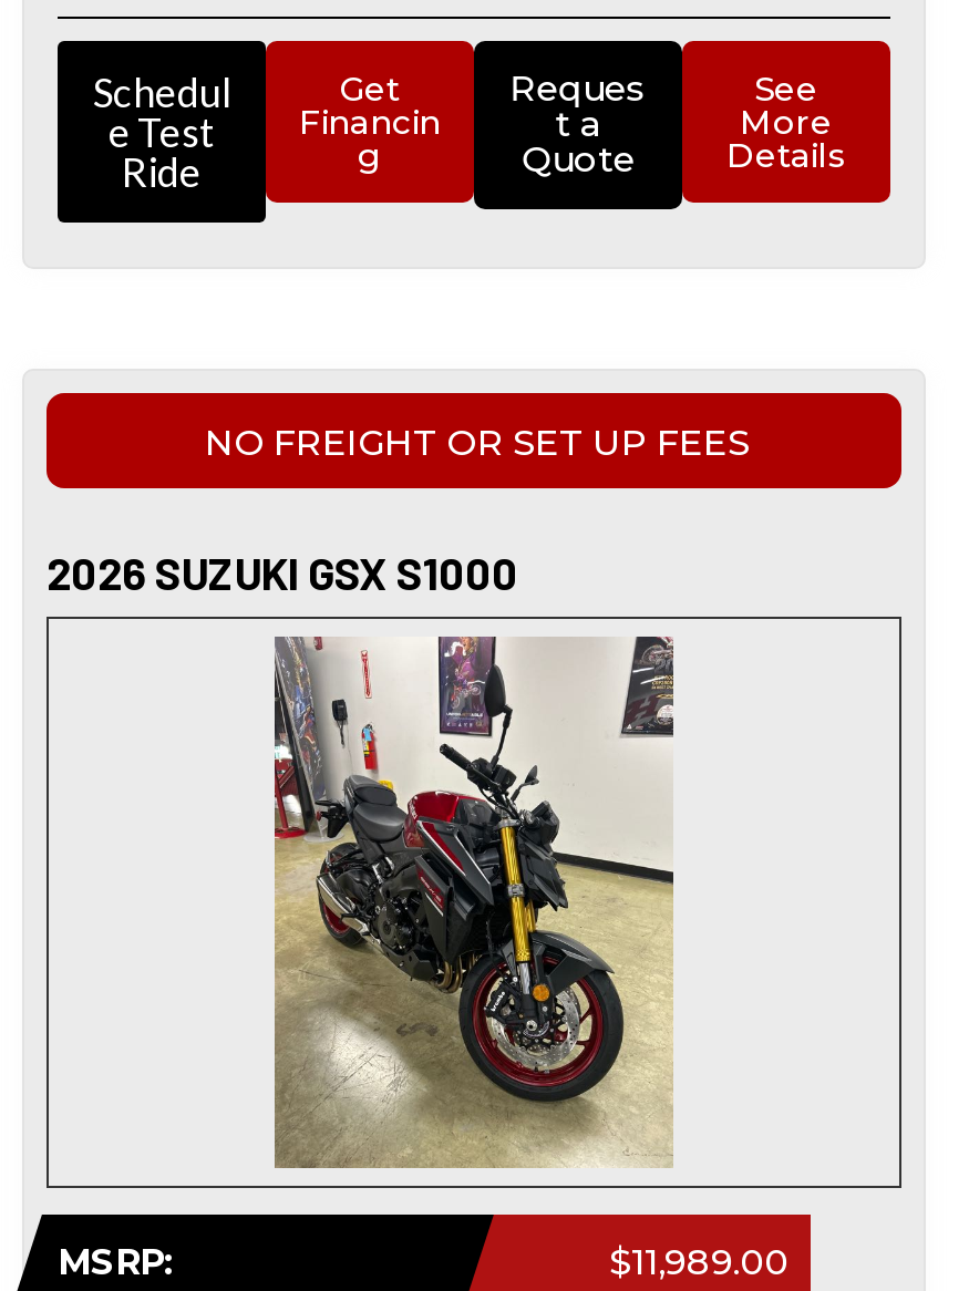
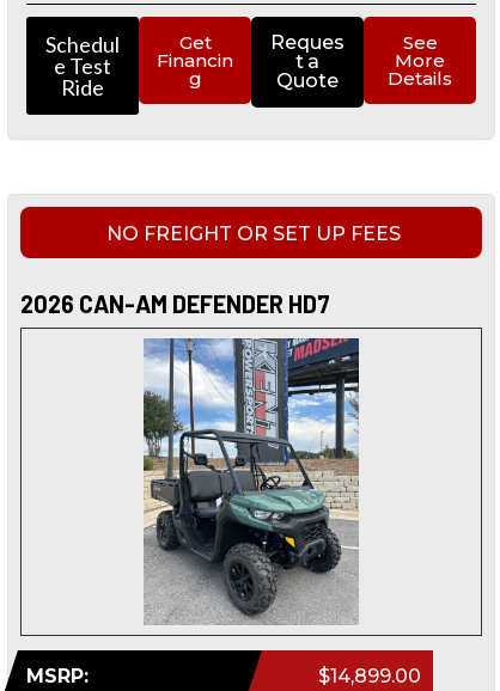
- 2026 SUZUKI GSX S1000
+ 2026 CAN-AM DEFENDER HD7

- [image]
- $11,989.00
+ [image]
+ $14,899.00
